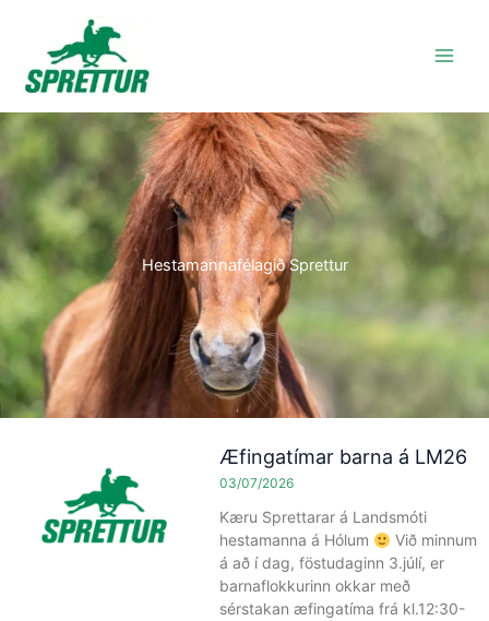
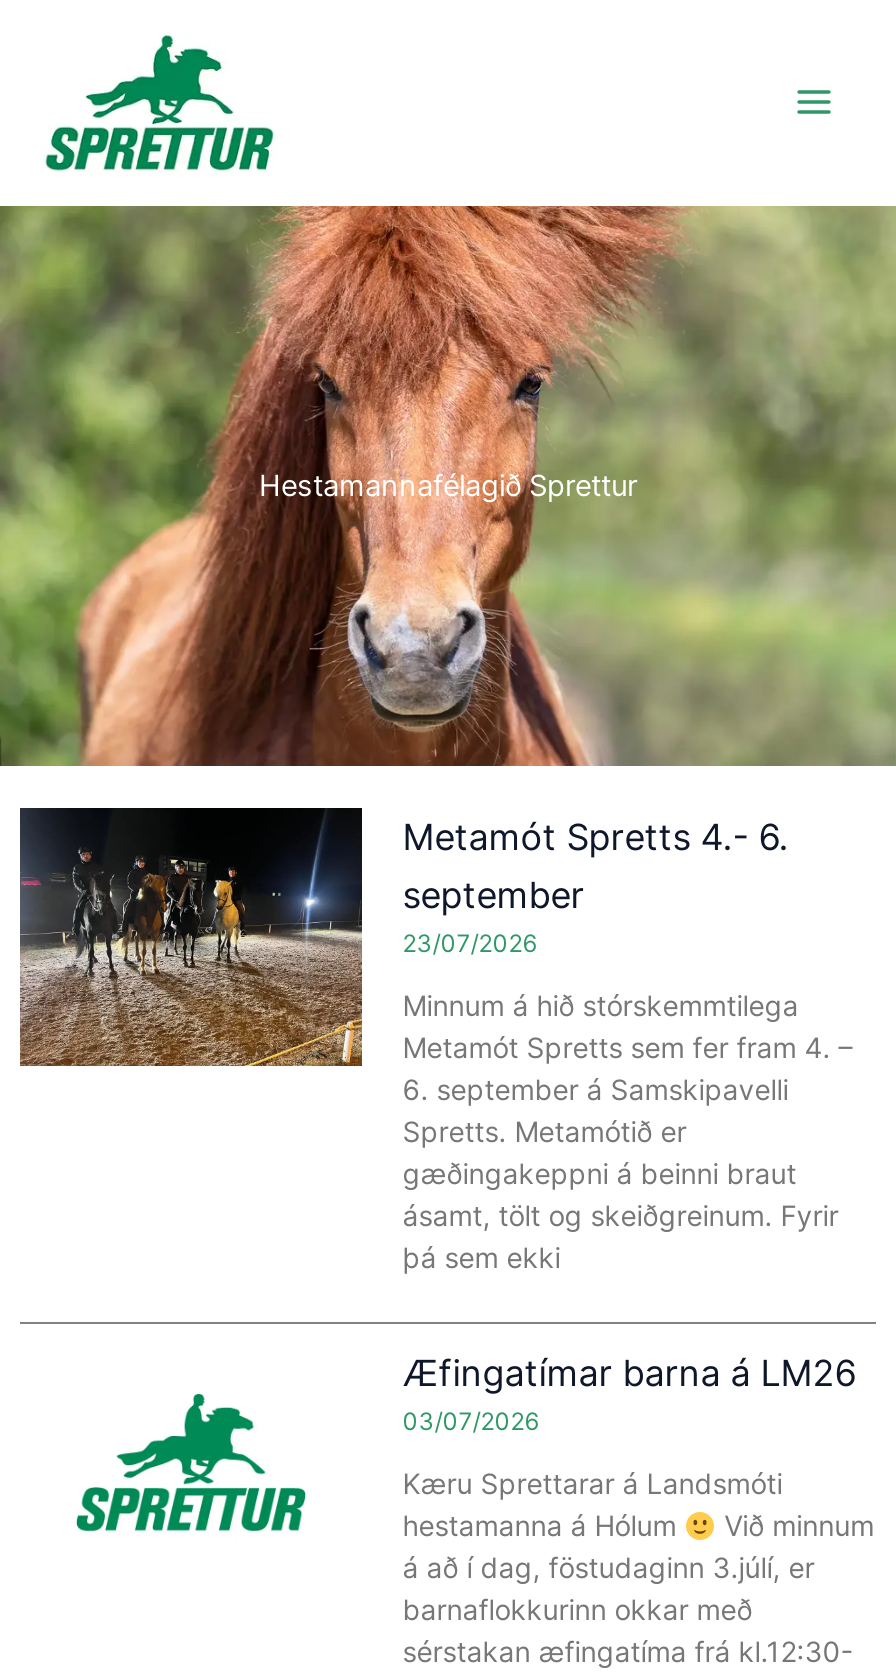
+ [image]
+ Metamót Spretts 4.- 6.
+ september
+ 23/07/2026
+ Minnum á hið stórskemmtilega
+ Metamót Spretts sem fer fram 4. –
+ 6. september á Samskipavelli
+ Spretts. Metamótið er
+ gæðingakeppni á beinni braut
+ ásamt, tölt og skeiðgreinum. Fyrir
+ þá sem ekki
